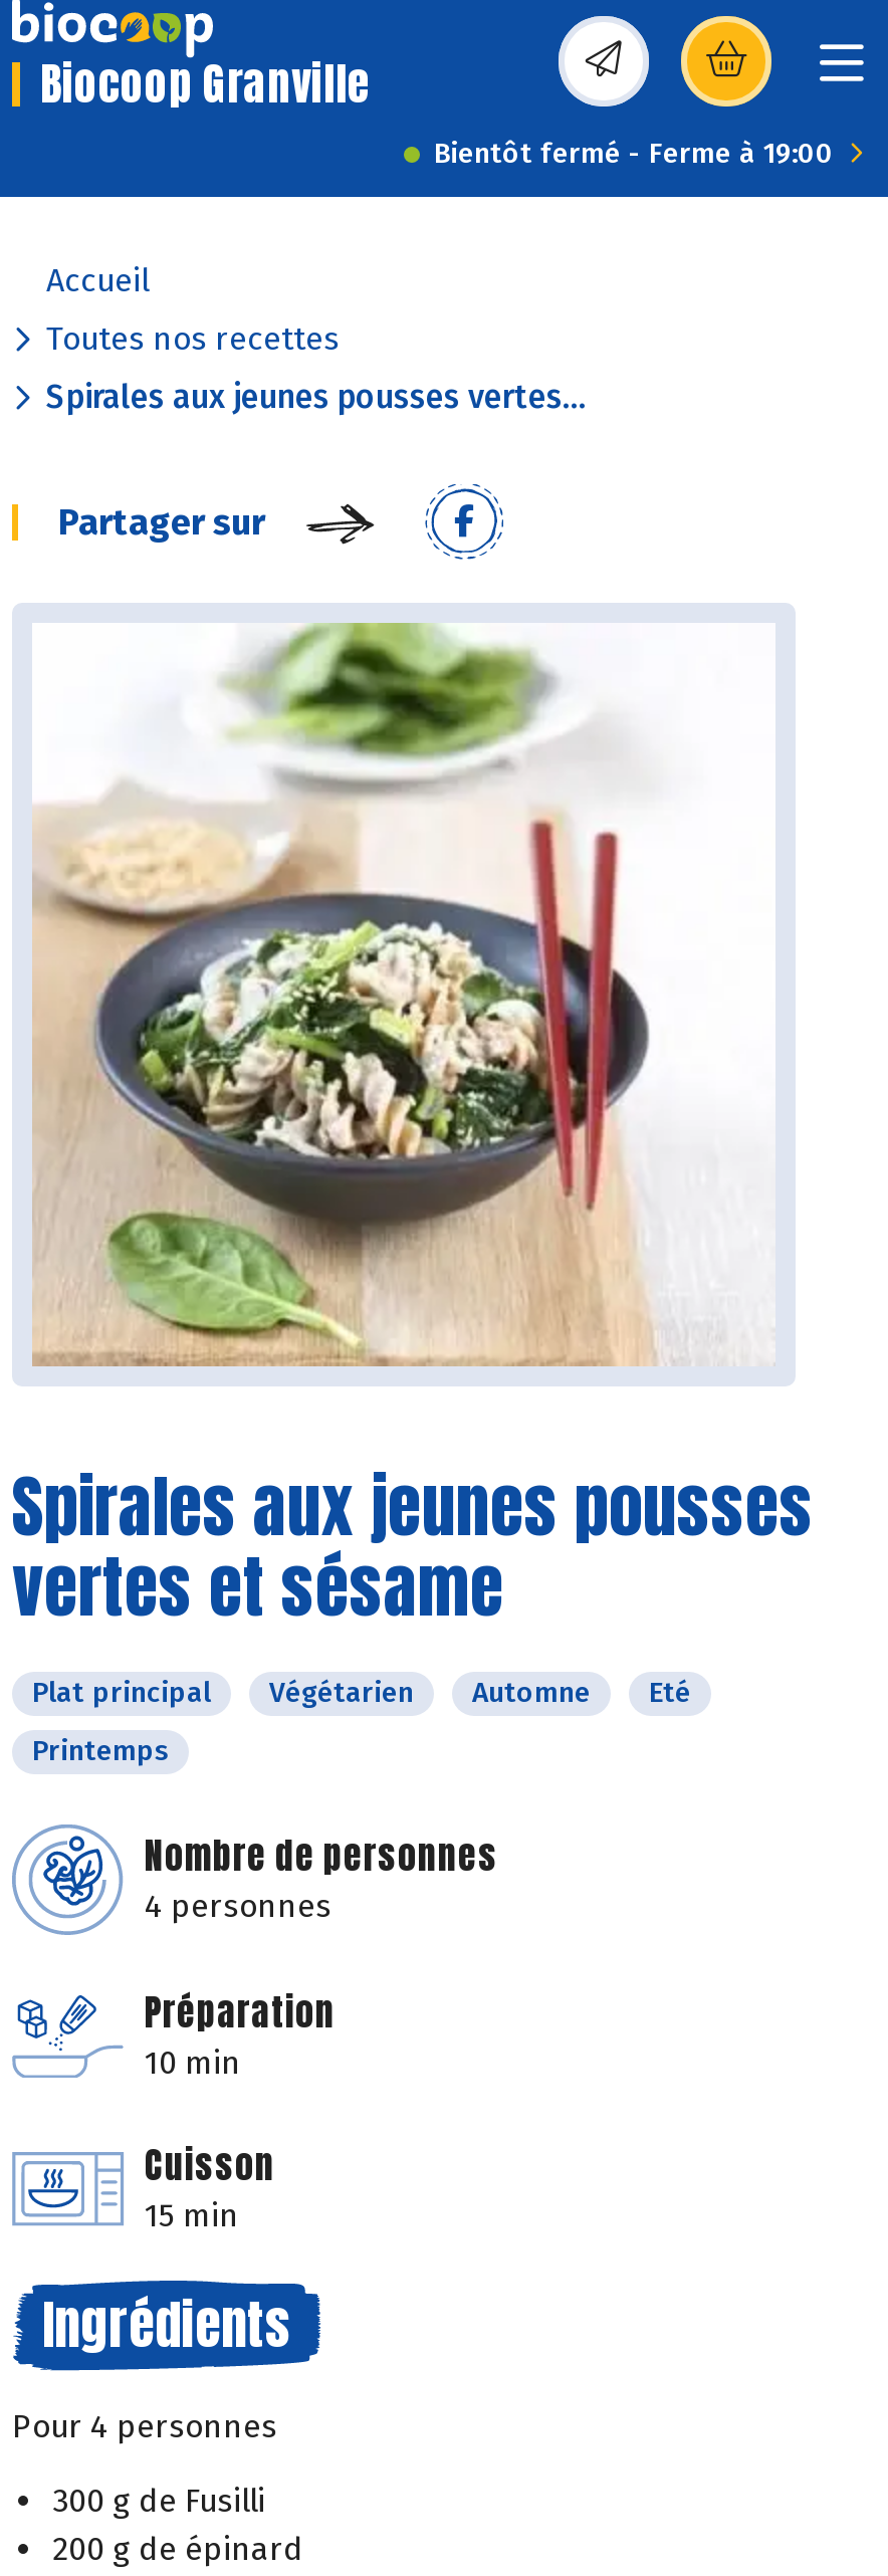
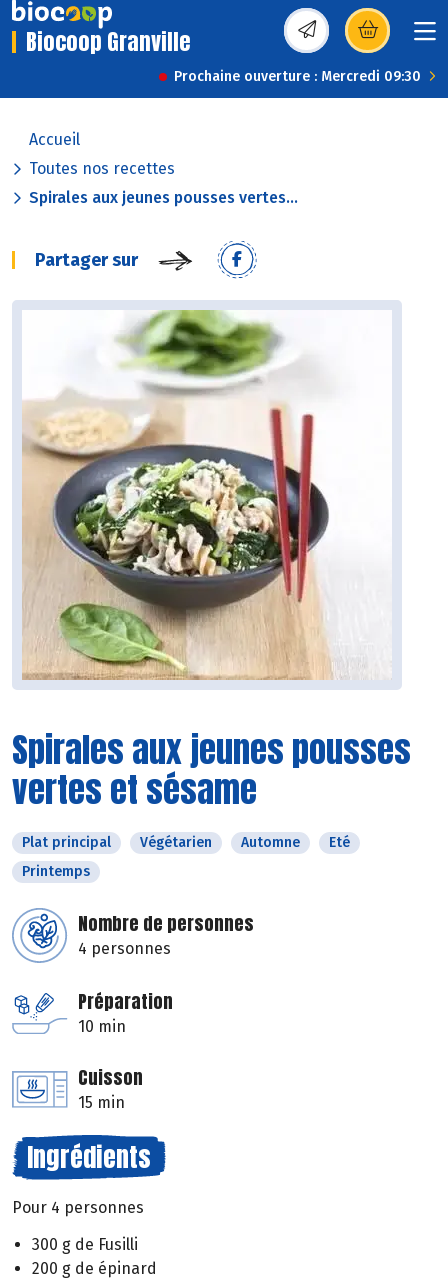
- Bientôt fermé - Ferme à 19:00
+ Prochaine ouverture : Mercredi 09:30
